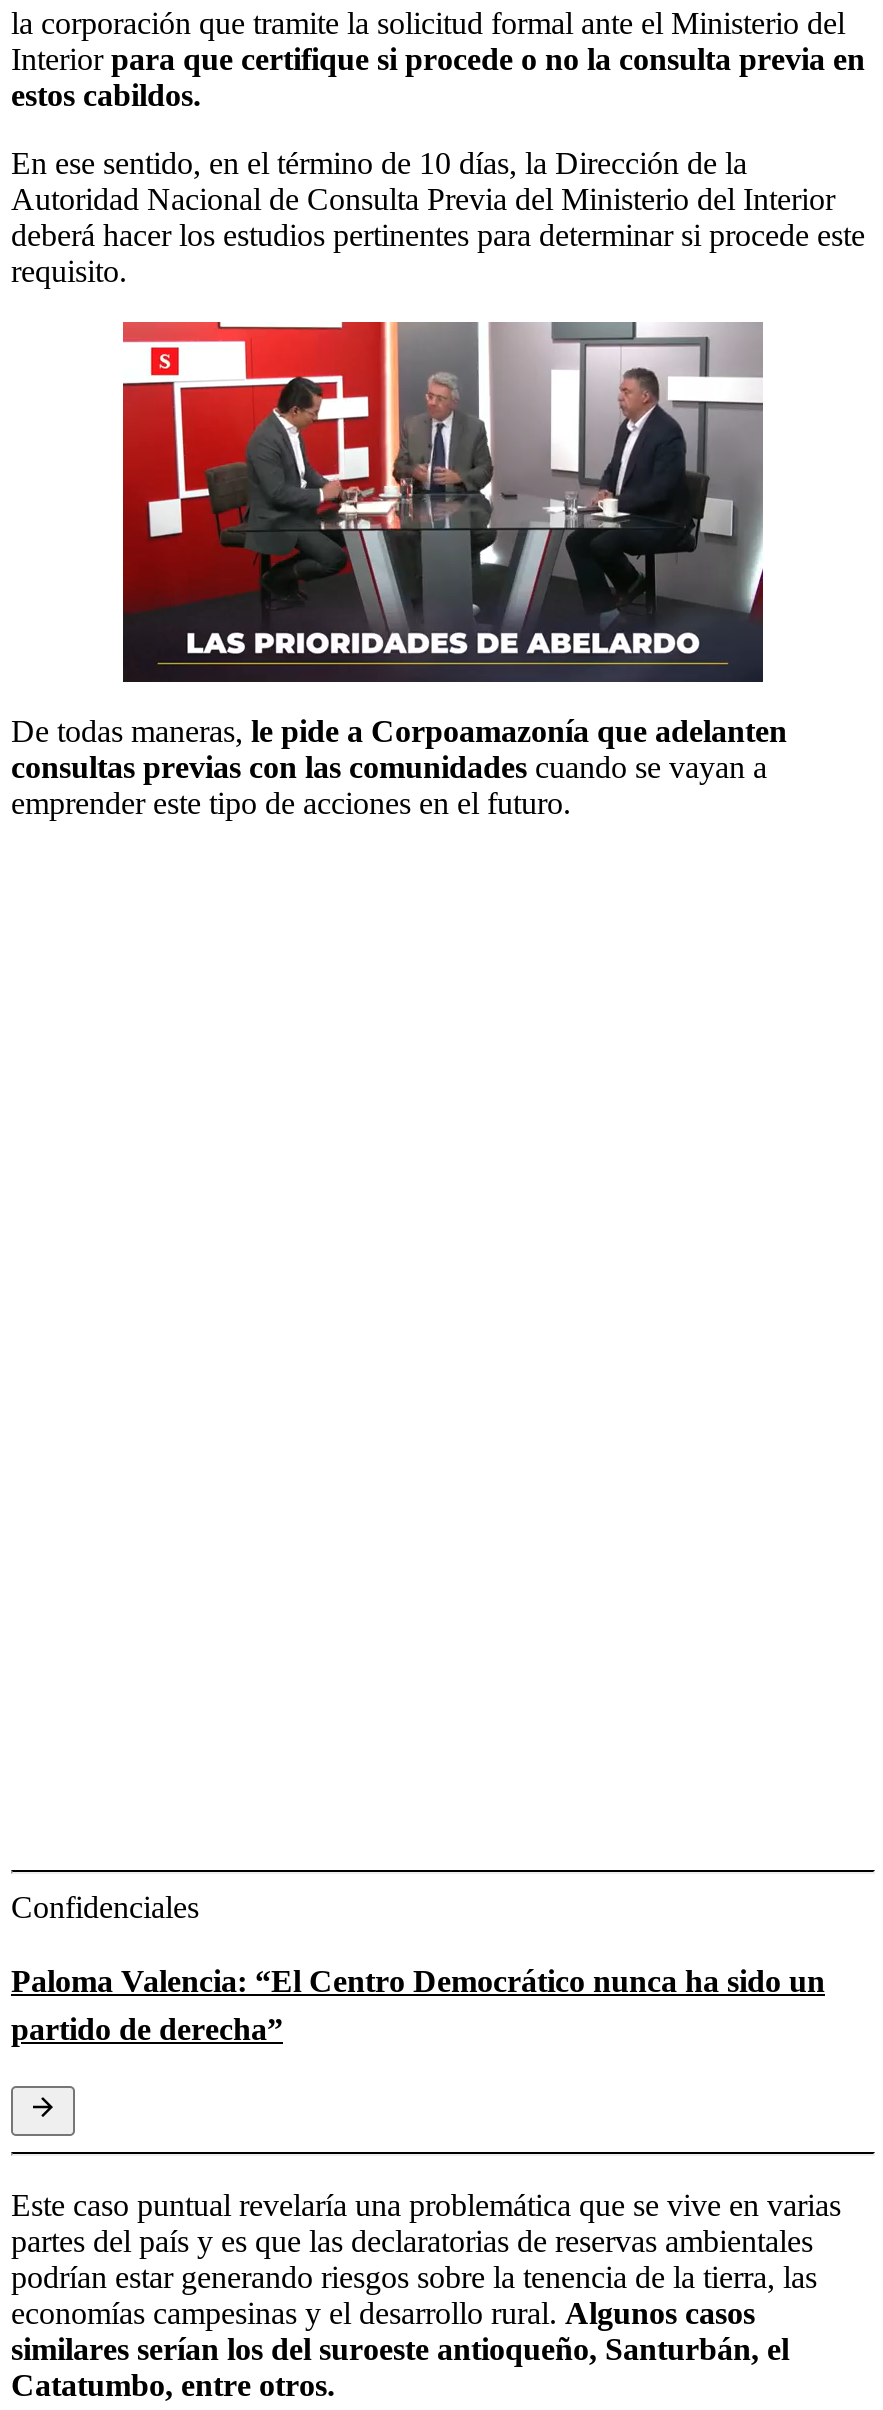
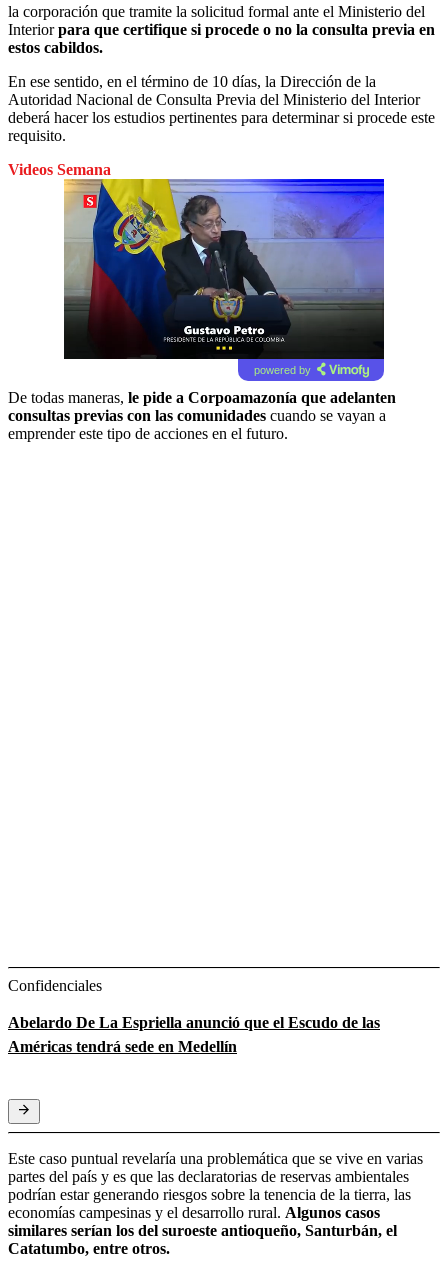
+ Videos Semana

+ powered by

- [image]
+ [image]

- Paloma Valencia: “El Centro Democrático nunca ha sido un
- partido de derecha”
+ Abelardo De La Espriella anunció que el Escudo de las
+ Américas tendrá sede en Medellín
